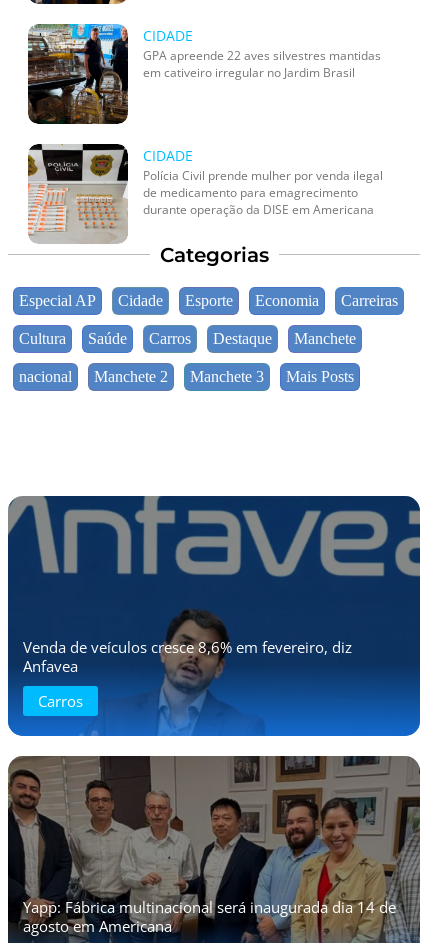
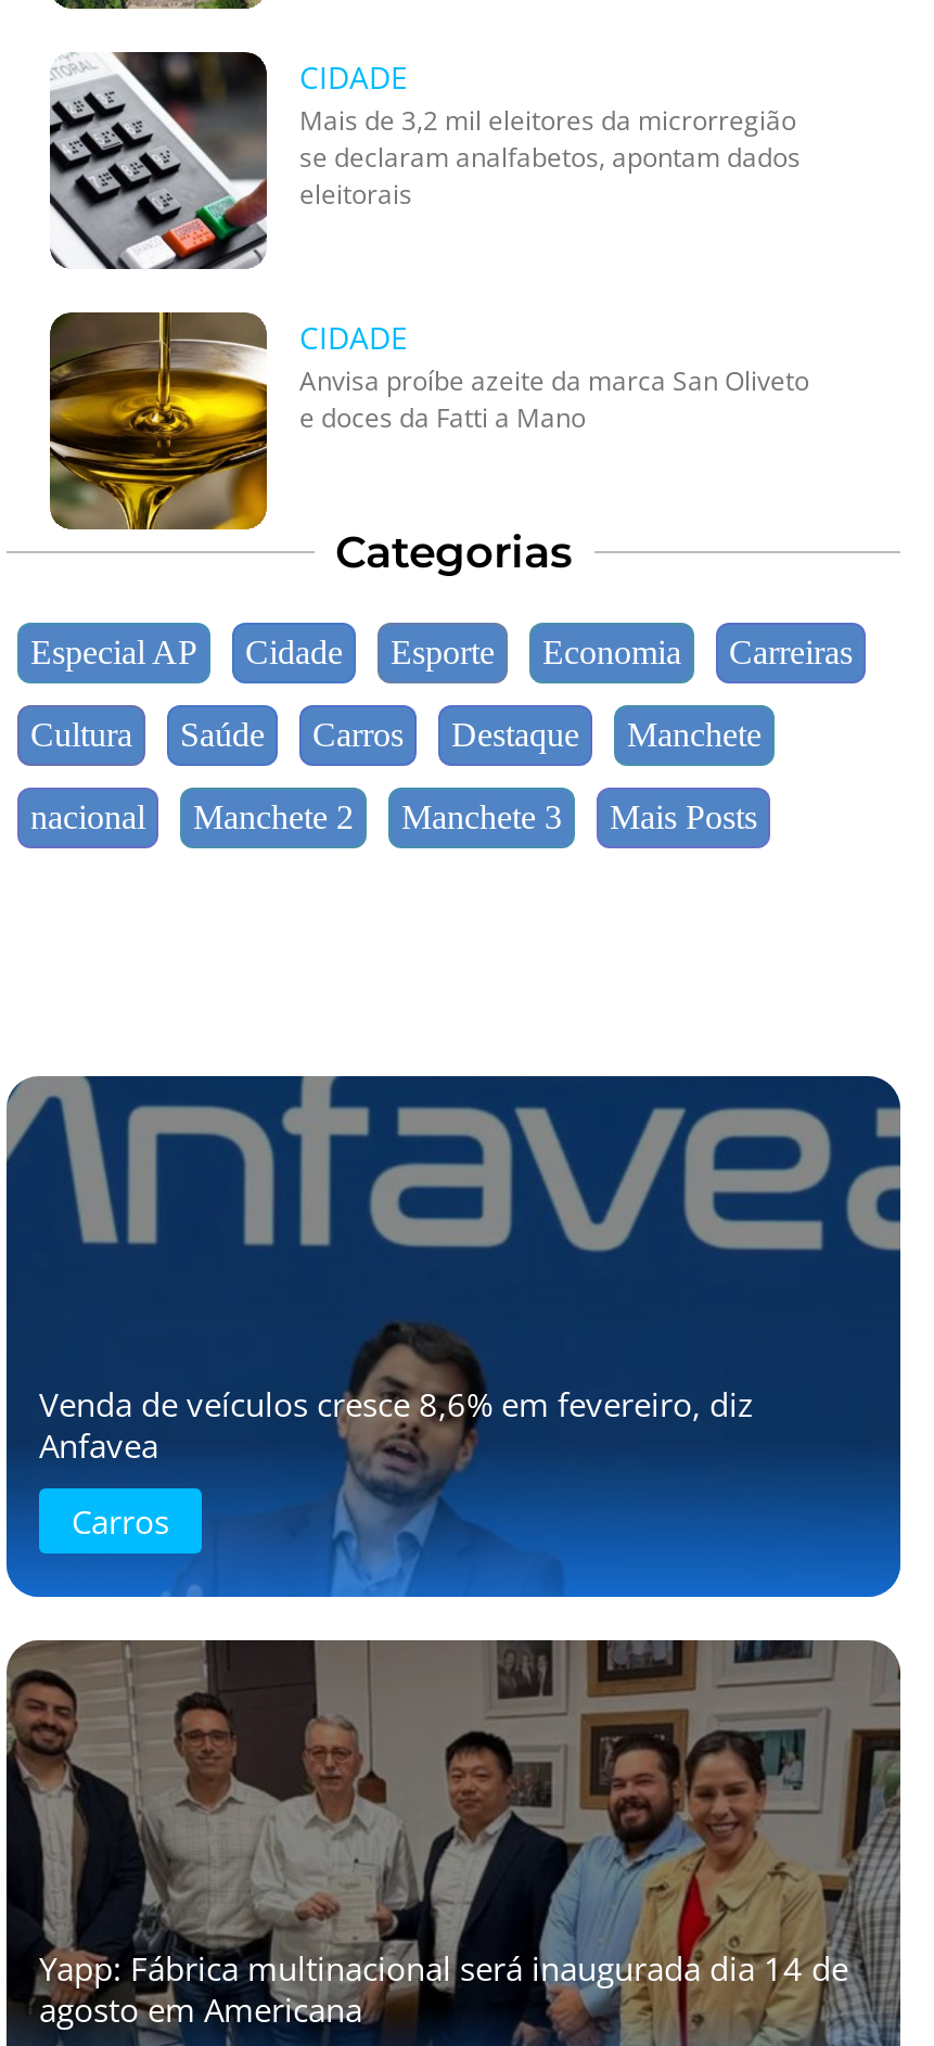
- [image]
- GPA apreende 22 aves silvestres mantidas
- em cativeiro irregular no Jardim Brasil
+ [image]
+ Mais de 3,2 mil eleitores da microrregião
+ se declaram analfabetos, apontam dados
+ eleitorais

- [image]
- Polícia Civil prende mulher por venda ilegal
- de medicamento para emagrecimento
- durante operação da DISE em Americana
+ [image]
+ Anvisa proíbe azeite da marca San Oliveto
+ e doces da Fatti a Mano
